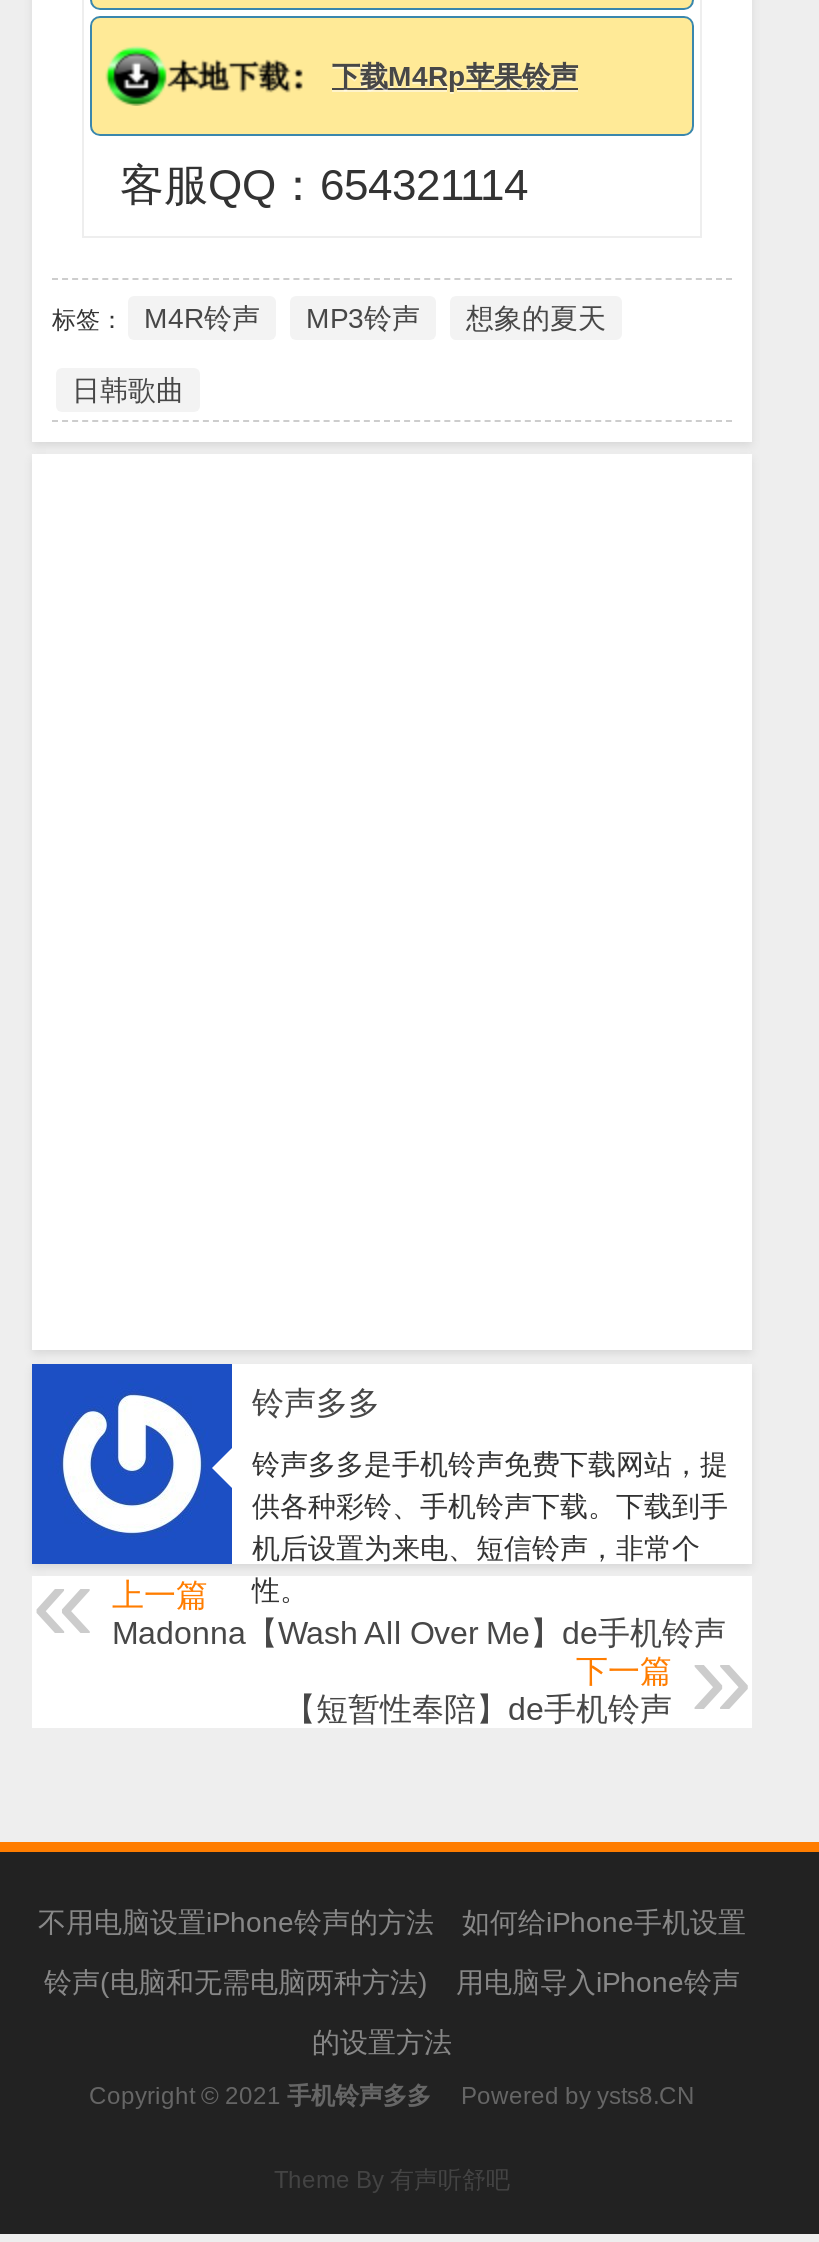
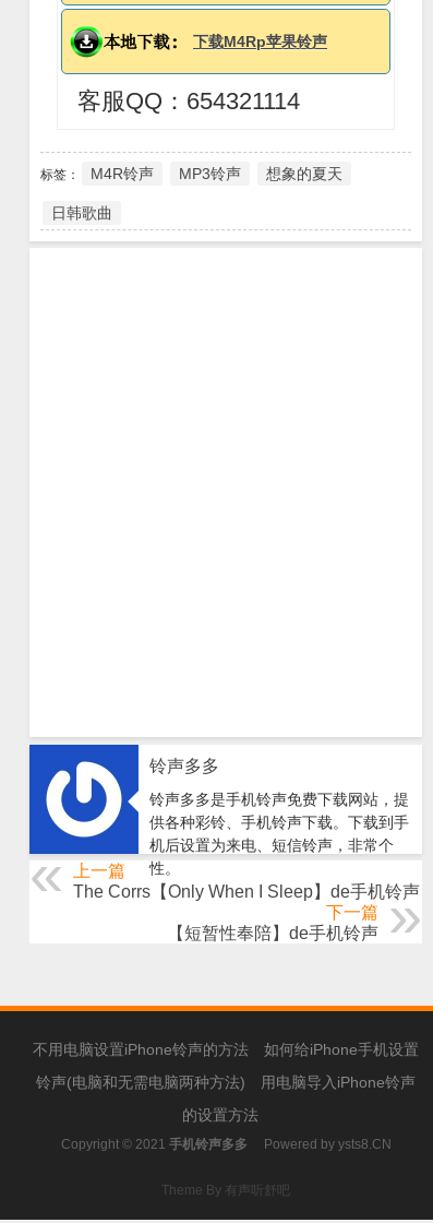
- Madonna【Wash All Over Me】de手机铃声
+ The Corrs【Only When I Sleep】de手机铃声
